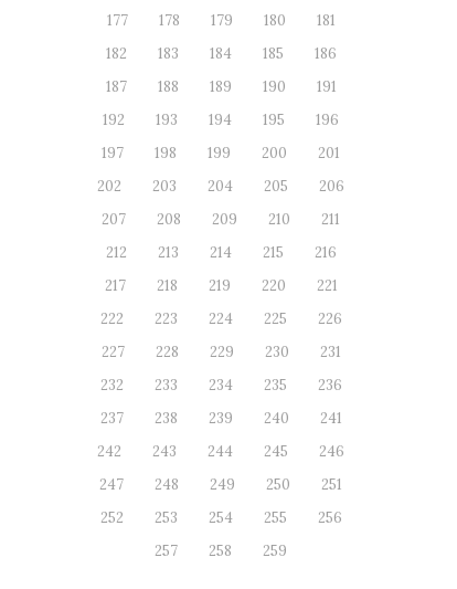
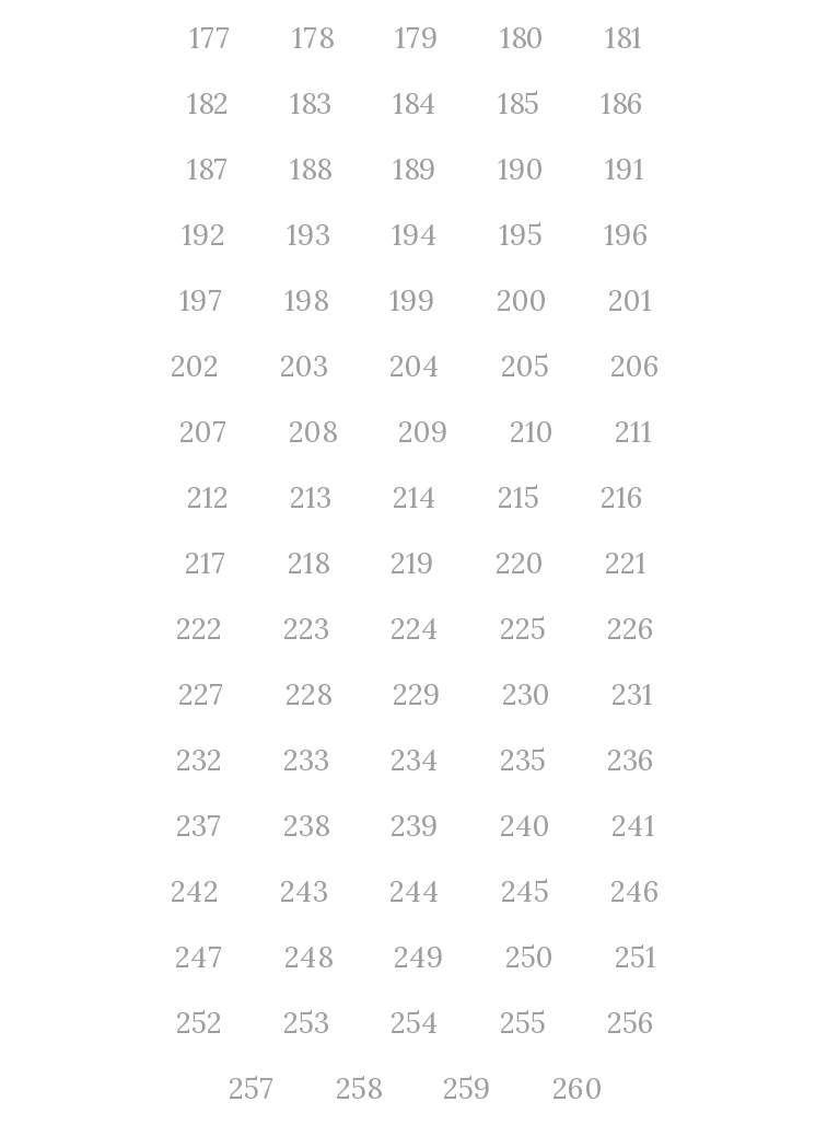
+ 260
